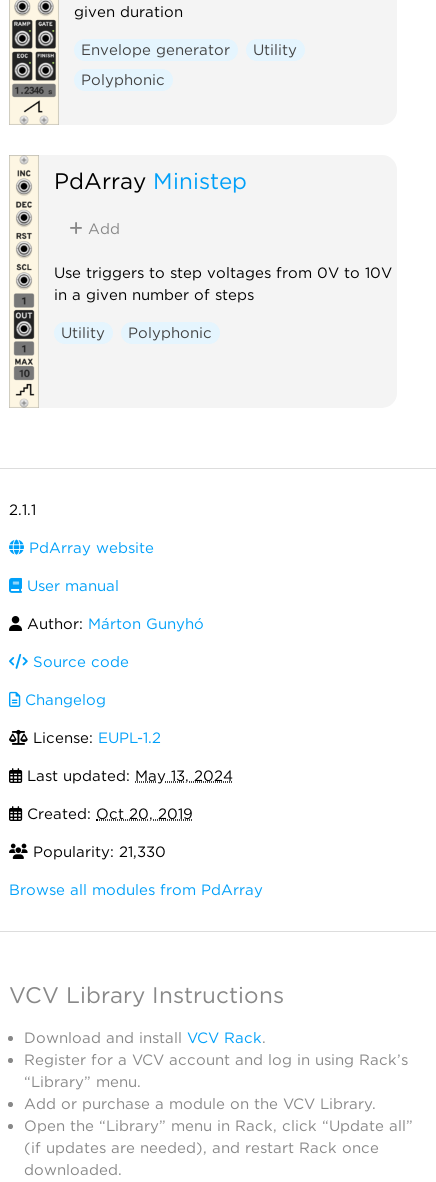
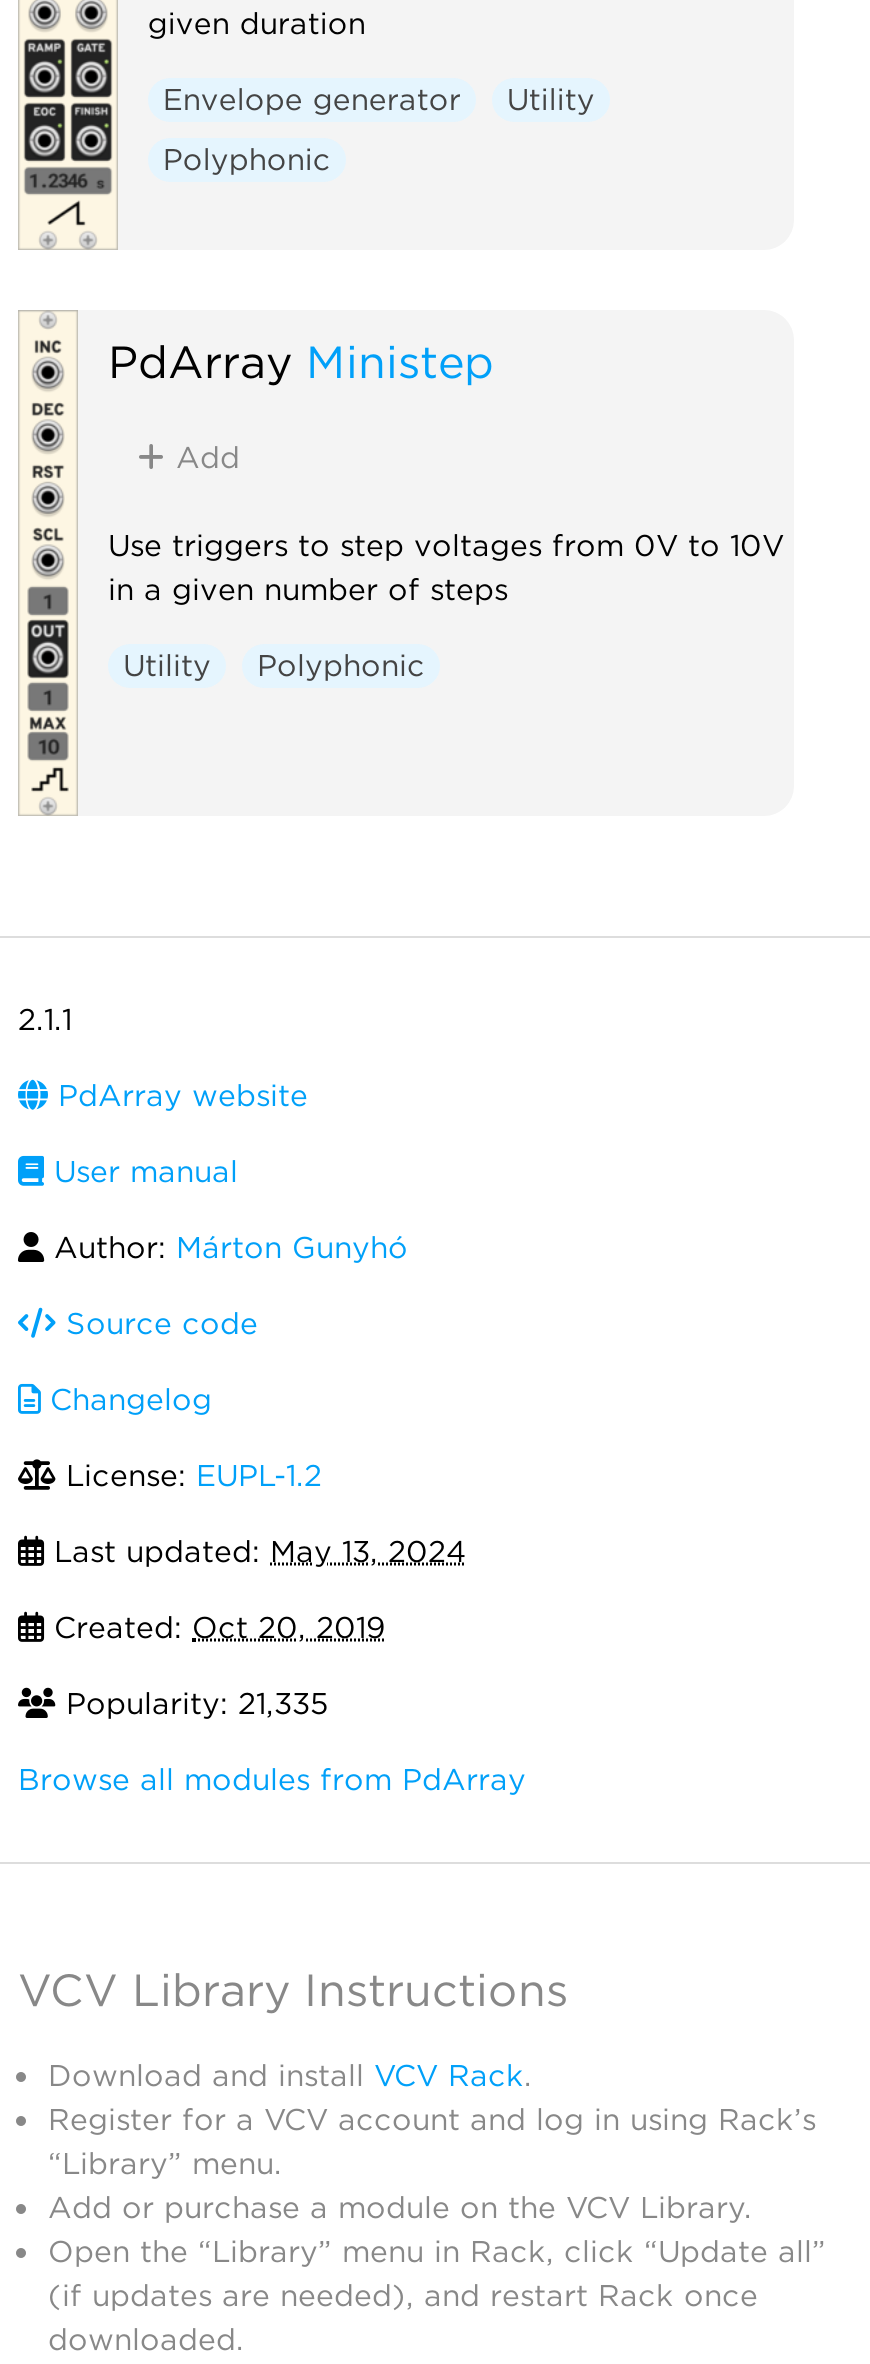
- Popularity: 21,330
+ Popularity: 21,335
